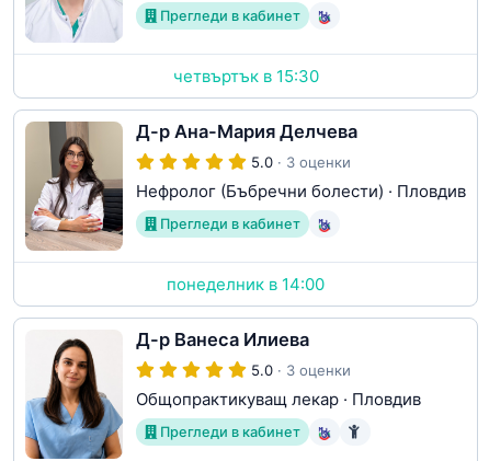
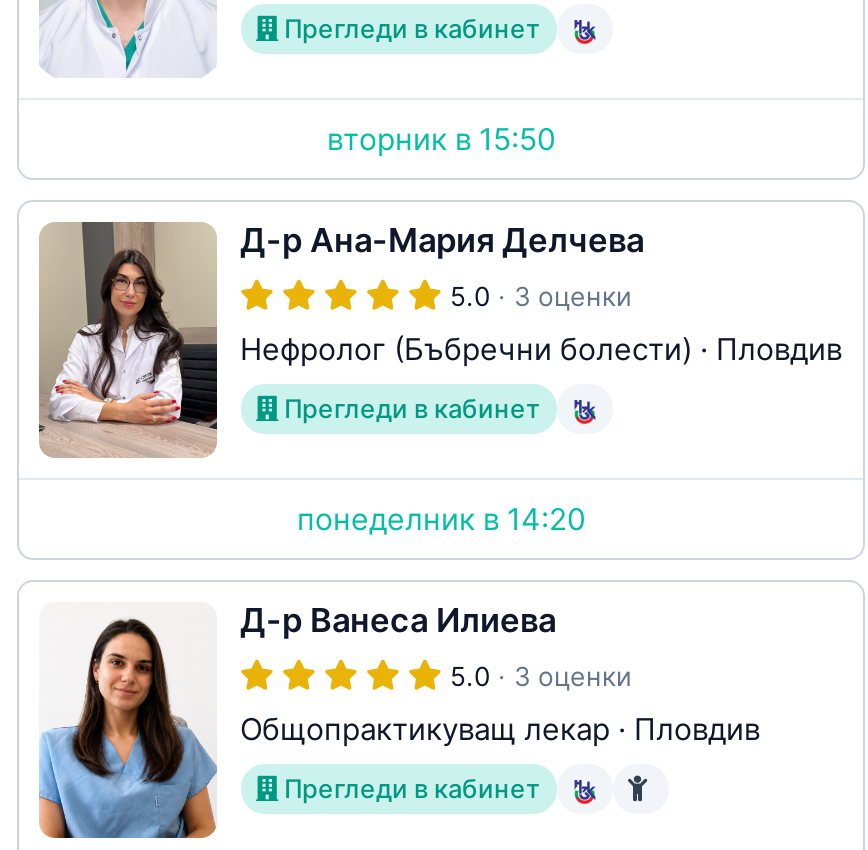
- четвъртък в 15:30
+ вторник в 15:50

- понеделник в 14:00
+ понеделник в 14:20
